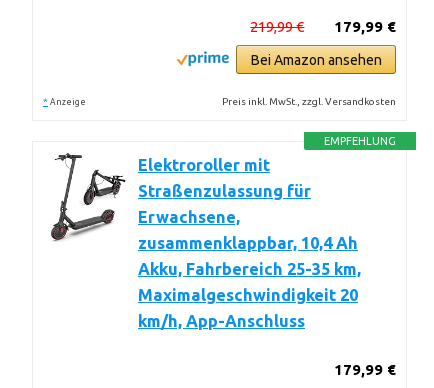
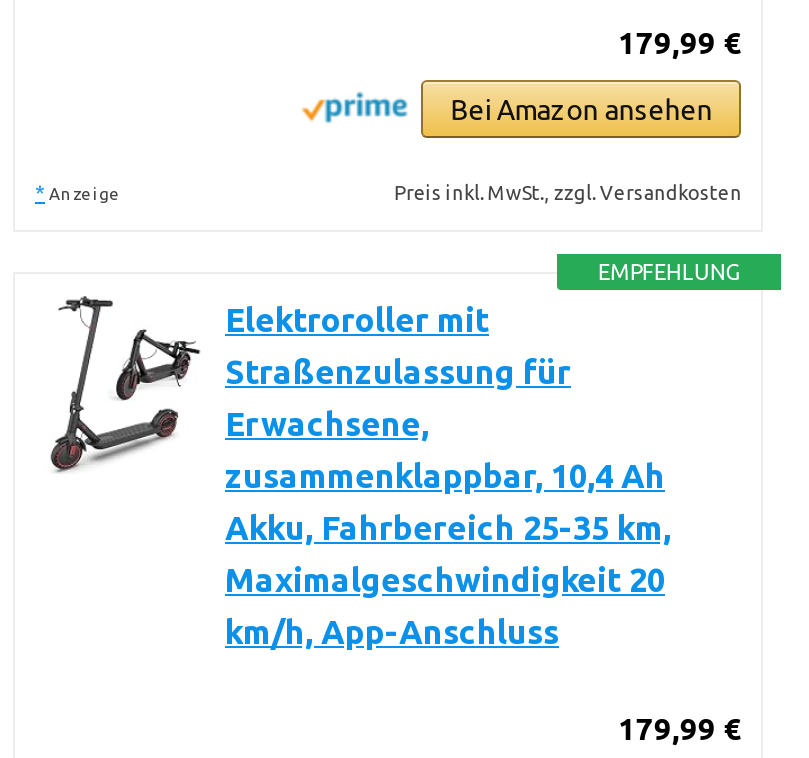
- 219,99 €
